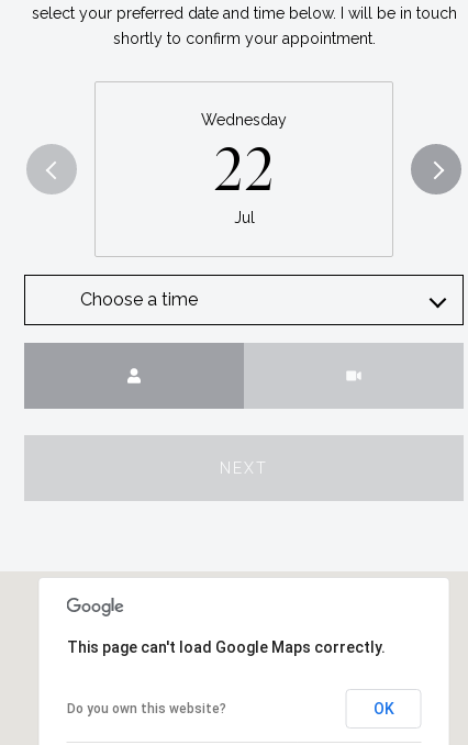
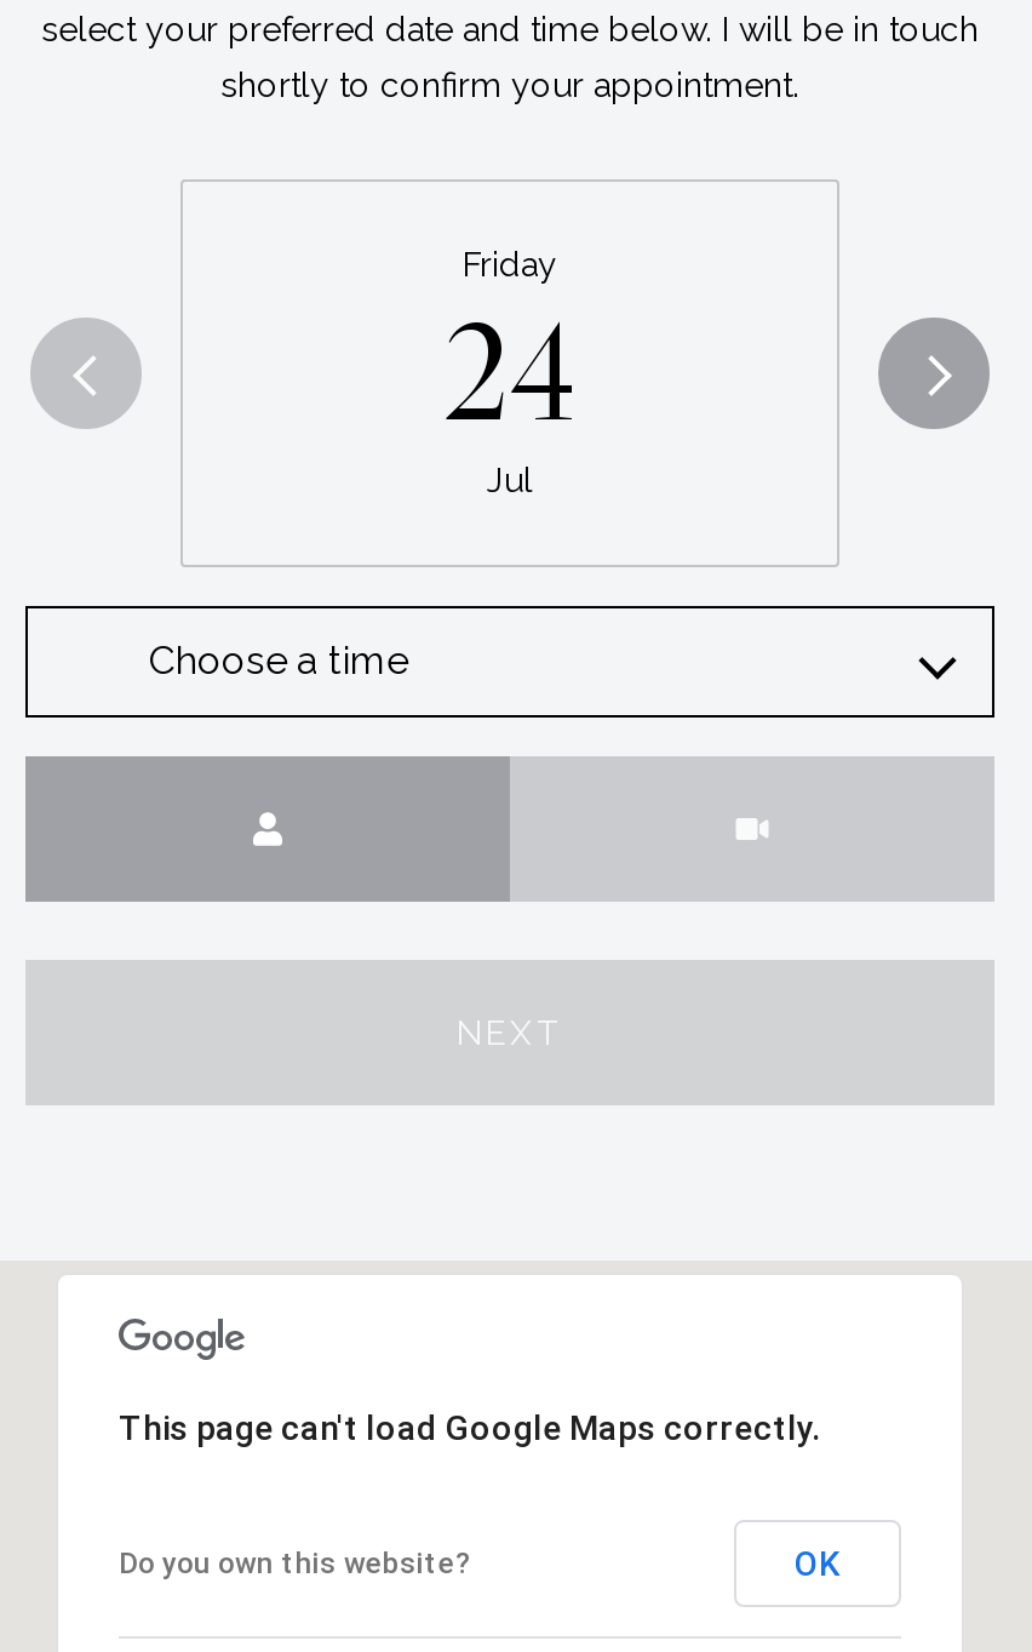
- Wednesday
- 22
+ Friday
+ 24
